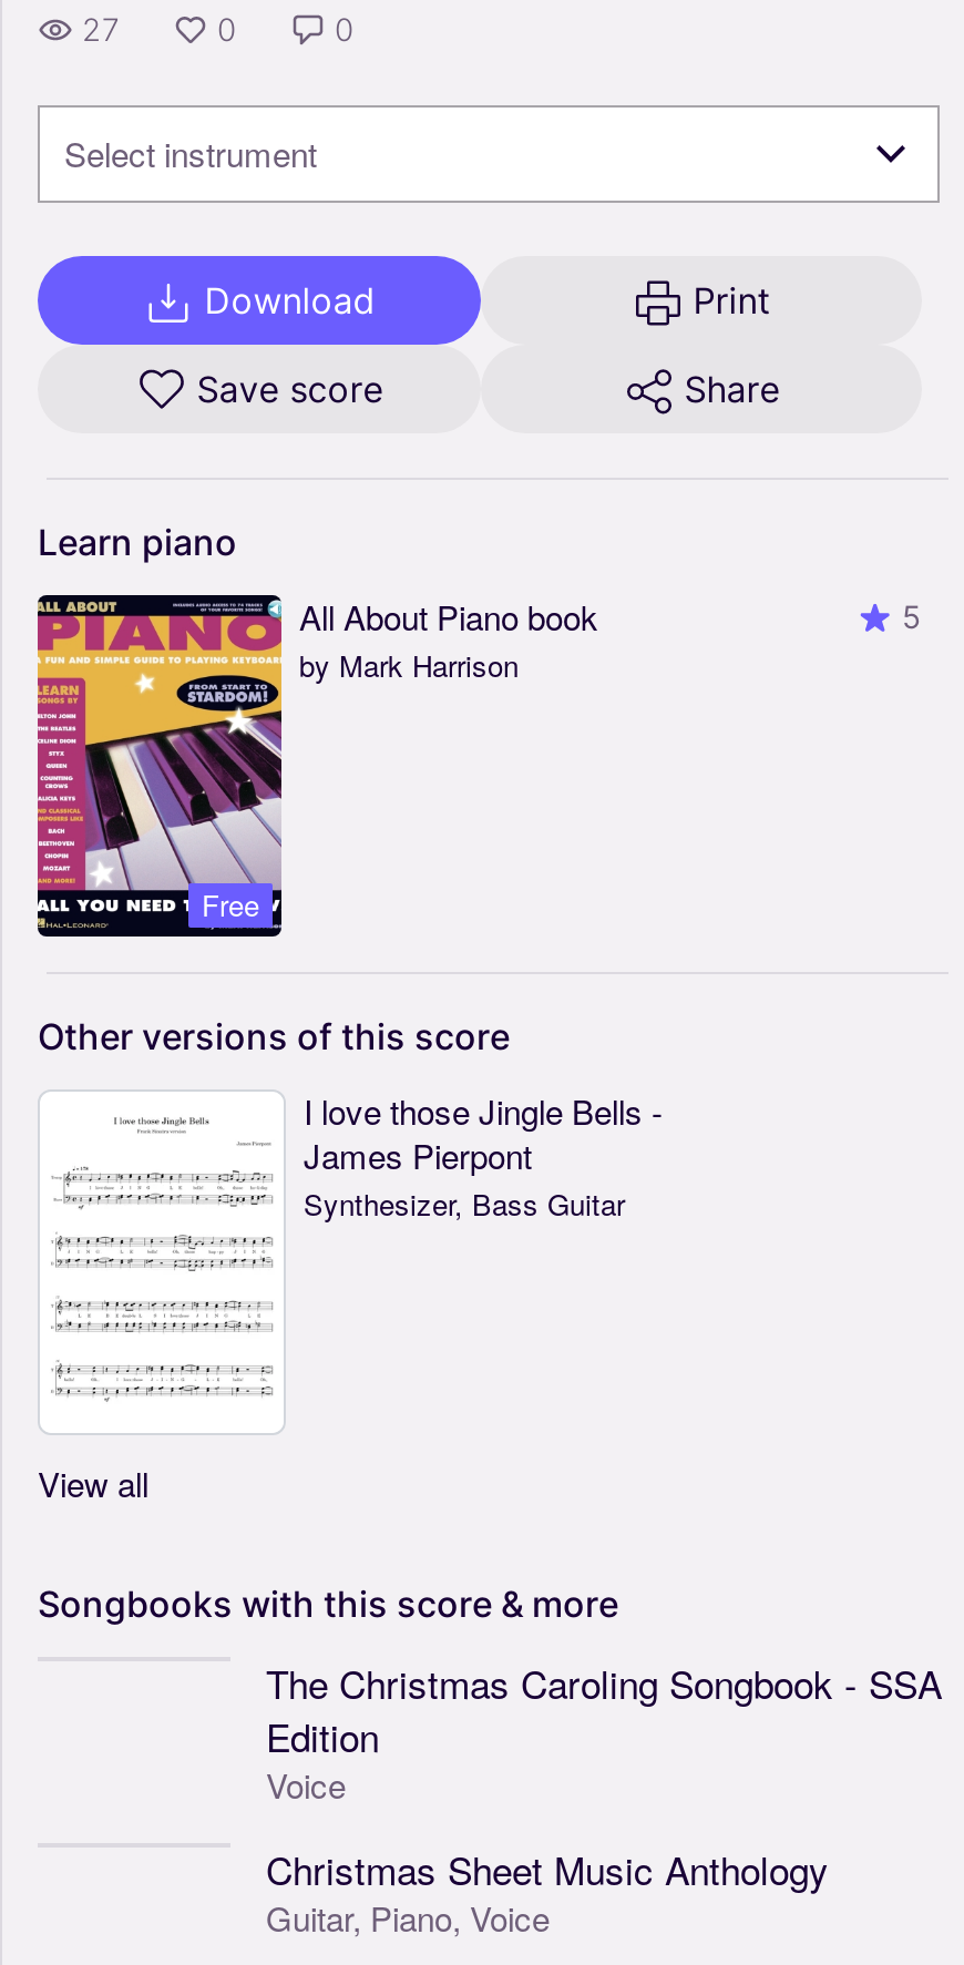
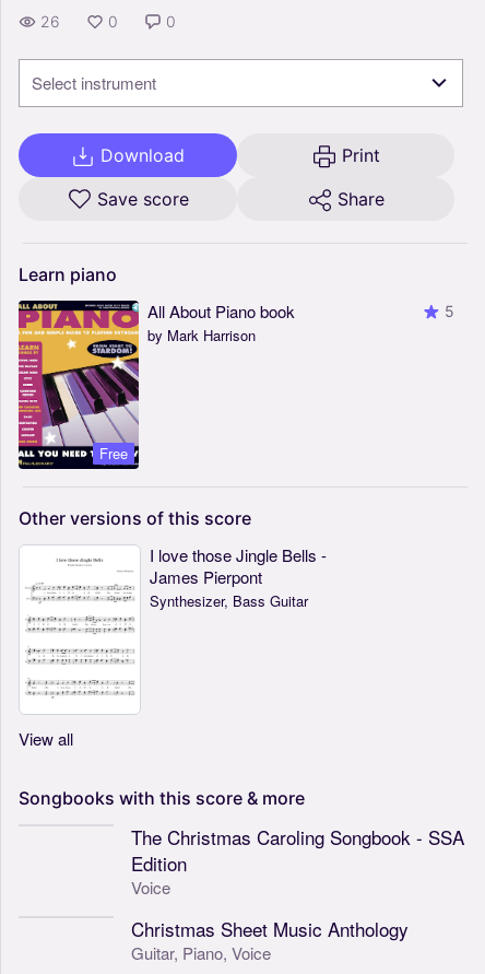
- 27
+ 26
